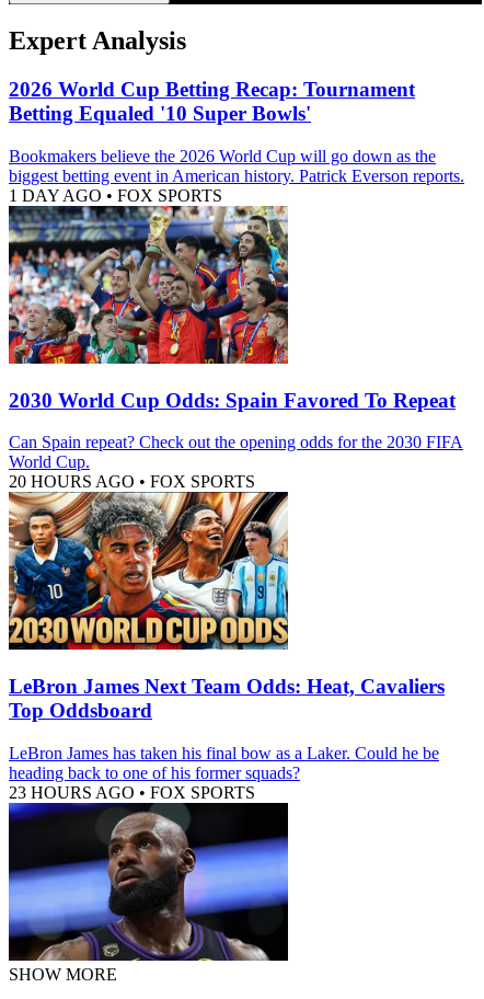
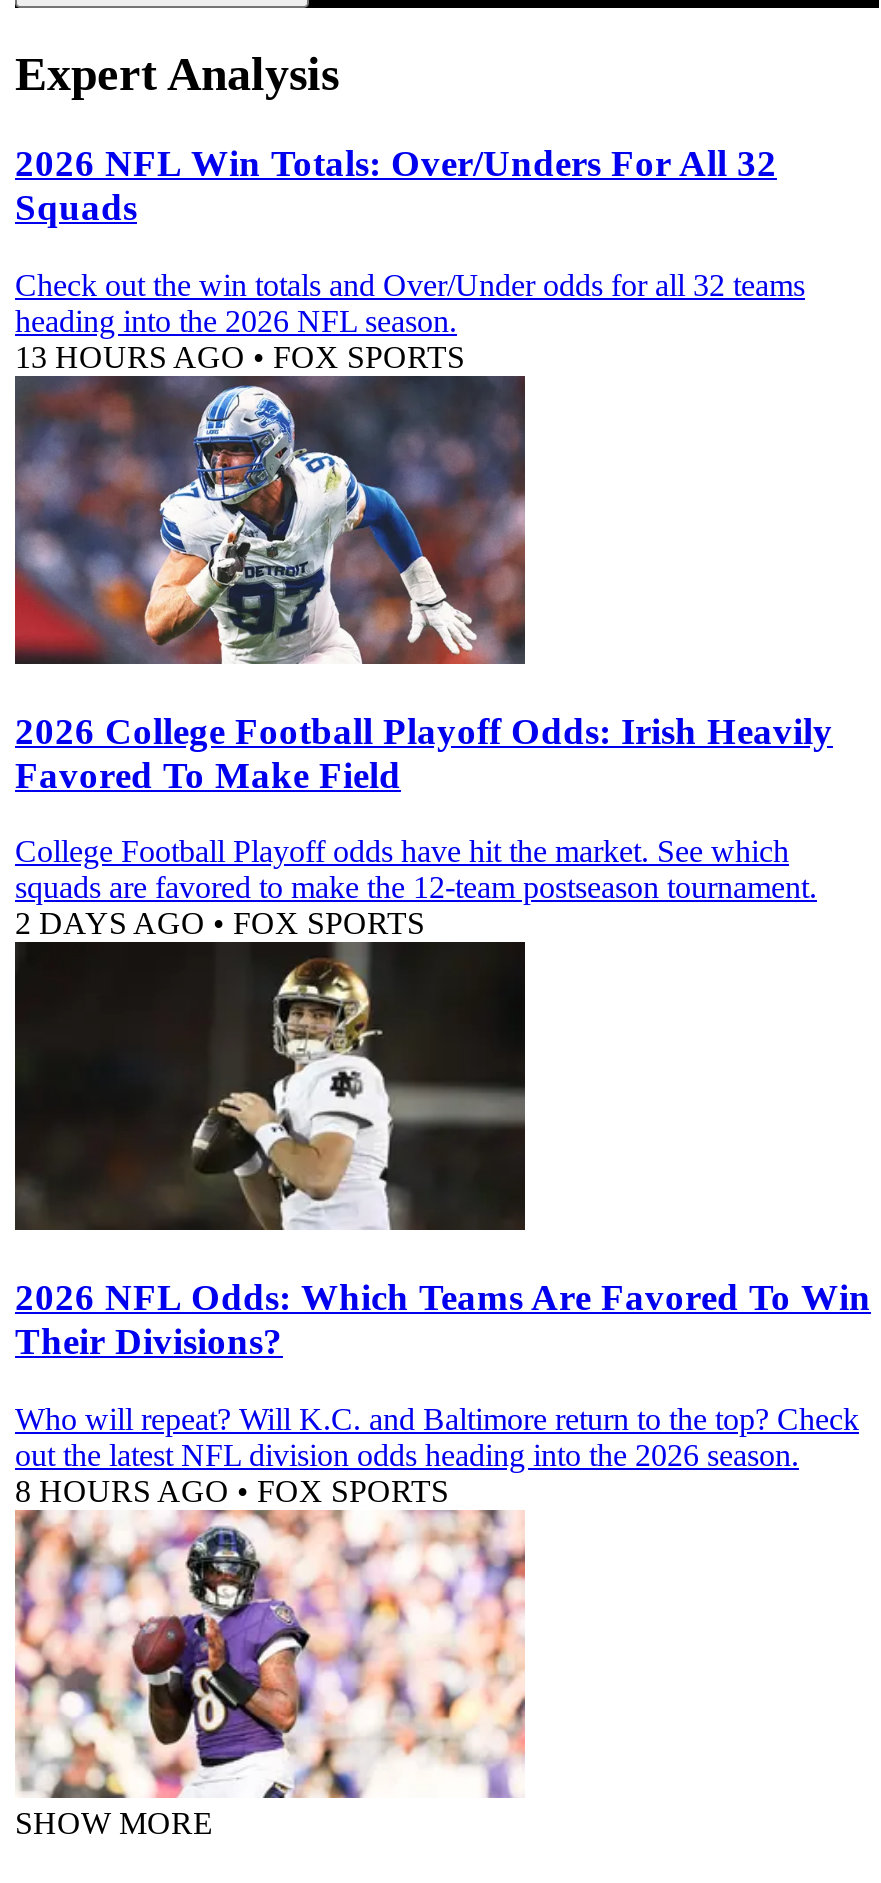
- 2026 World Cup Betting Recap: Tournament
- Betting Equaled '10 Super Bowls'
+ 2026 NFL Win Totals: Over/Unders For All 32
+ Squads

- Bookmakers believe the 2026 World Cup will go down as the
- biggest betting event in American history. Patrick Everson reports.
- 1 DAY AGO • FOX SPORTS
+ Check out the win totals and Over/Under odds for all 32 teams
+ heading into the 2026 NFL season.
+ 13 HOURS AGO • FOX SPORTS

- [image]
- 2030 World Cup Odds: Spain Favored To Repeat
+ [image]
+ 2026 College Football Playoff Odds: Irish Heavily
+ Favored To Make Field

- Can Spain repeat? Check out the opening odds for the 2030 FIFA
- World Cup.
- 20 HOURS AGO • FOX SPORTS
+ College Football Playoff odds have hit the market. See which
+ squads are favored to make the 12-team postseason tournament.
+ 2 DAYS AGO • FOX SPORTS

- [image]
- LeBron James Next Team Odds: Heat, Cavaliers
- Top Oddsboard
+ [image]
+ 2026 NFL Odds: Which Teams Are Favored To Win
+ Their Divisions?

- LeBron James has taken his final bow as a Laker. Could he be
- heading back to one of his former squads?
- 23 HOURS AGO • FOX SPORTS
+ Who will repeat? Will K.C. and Baltimore return to the top? Check
+ out the latest NFL division odds heading into the 2026 season.
+ 8 HOURS AGO • FOX SPORTS

- [image]
+ [image]
